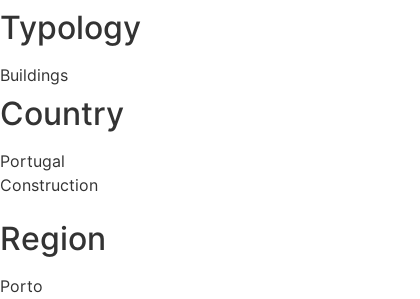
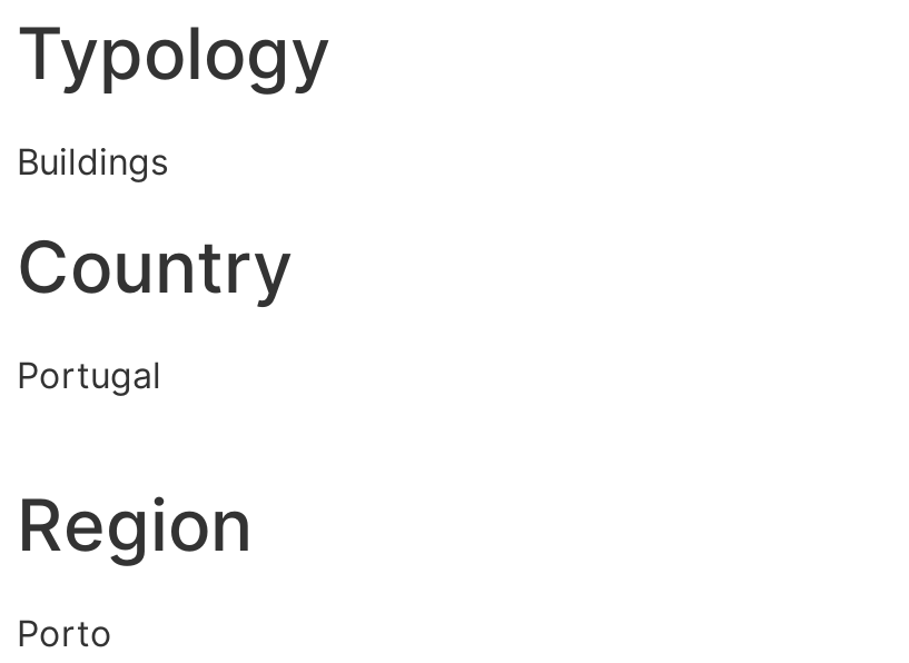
- Construction
